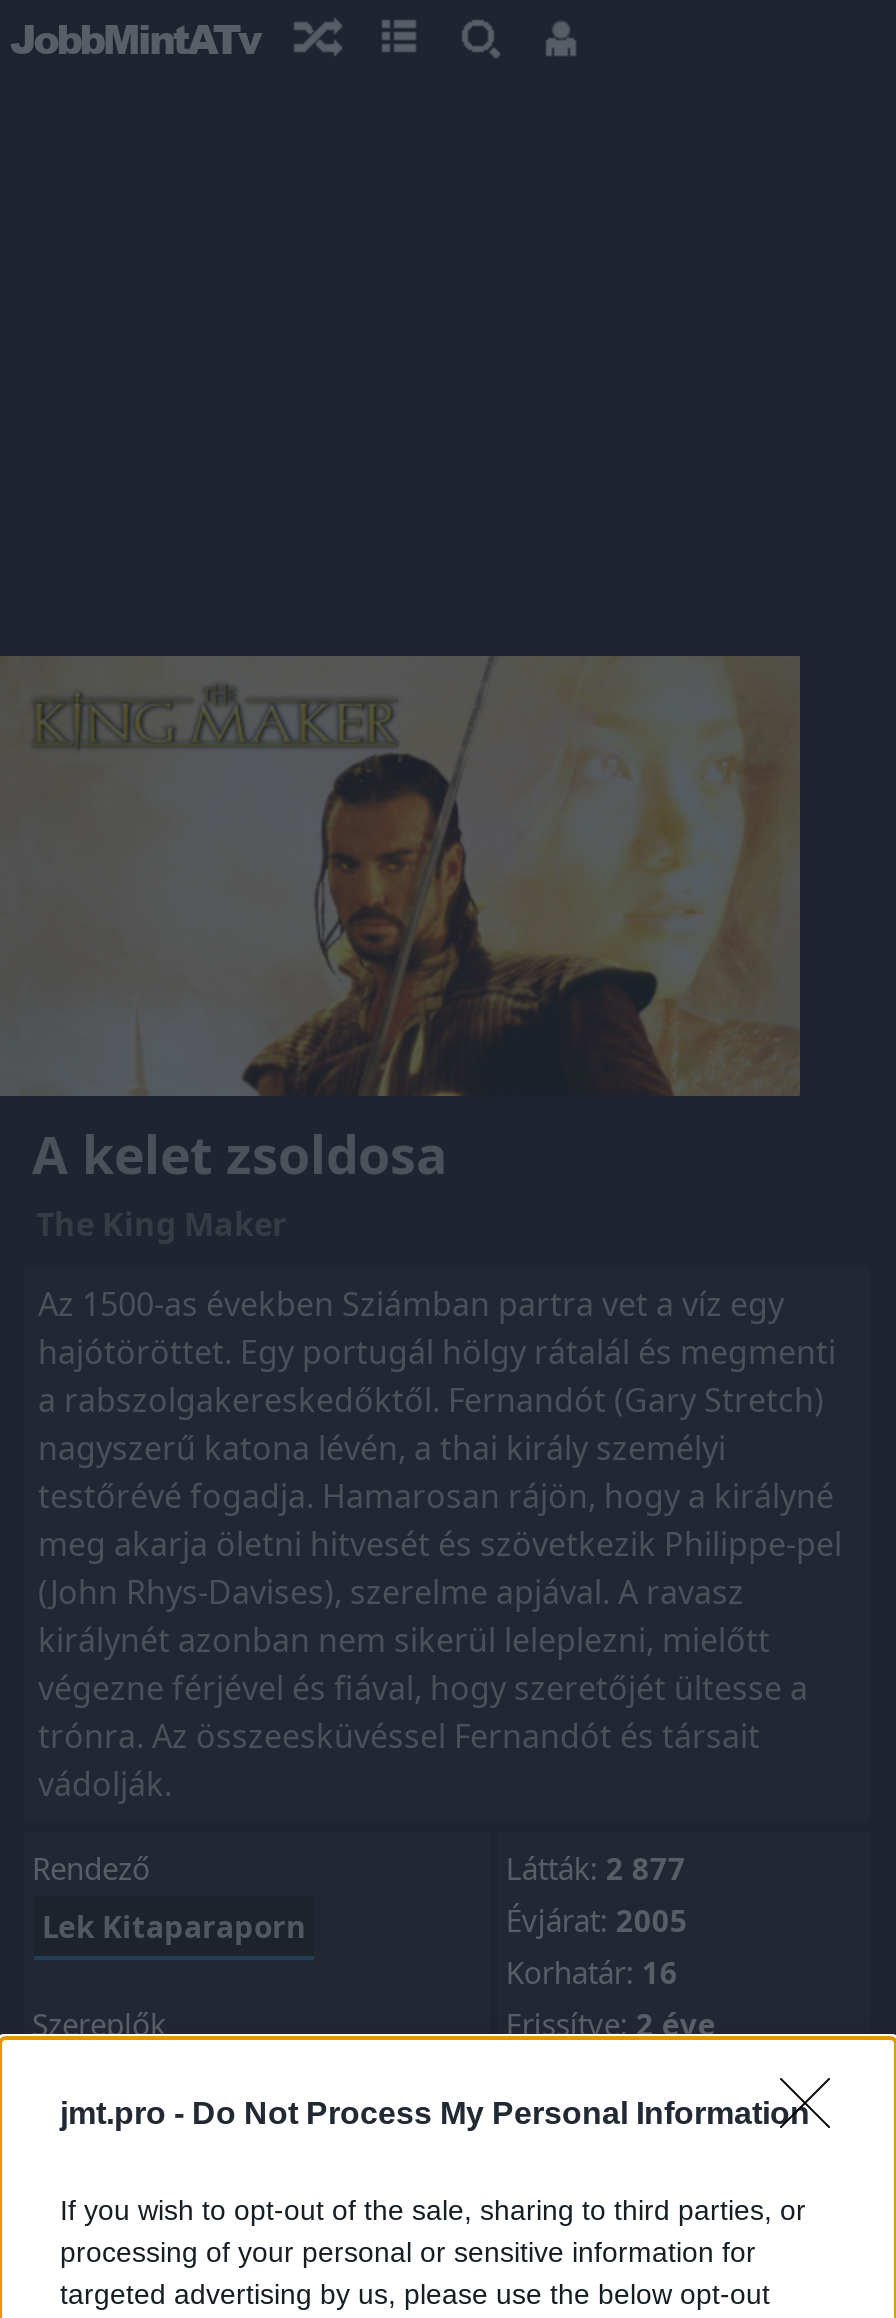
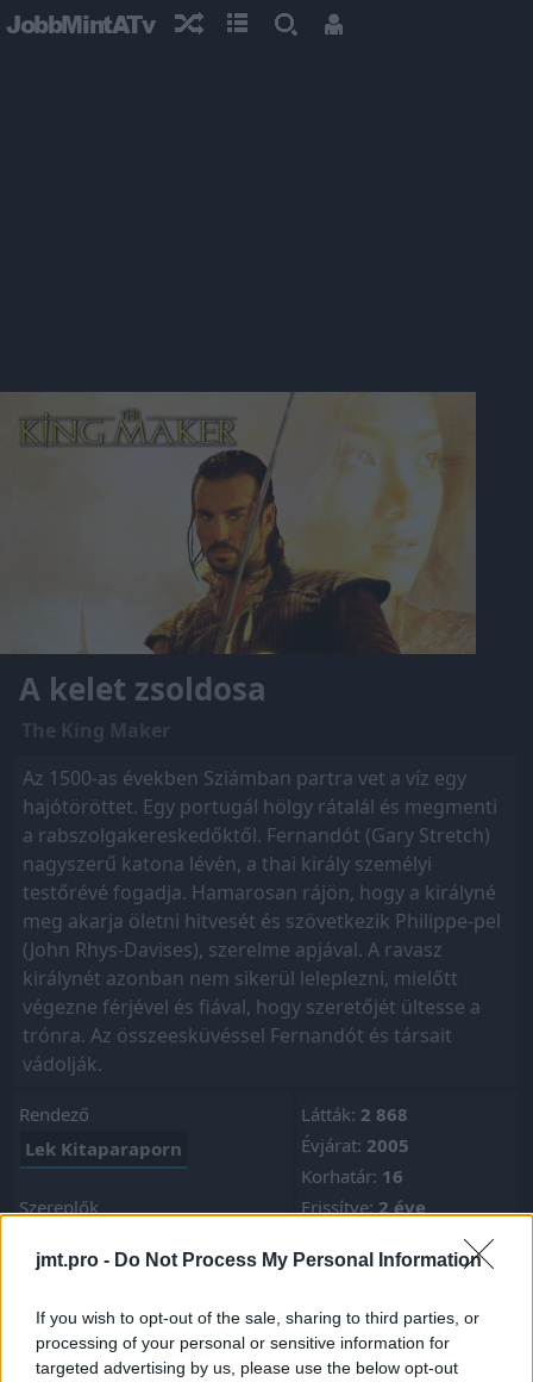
- Látták: 2 877
+ Látták: 2 868
